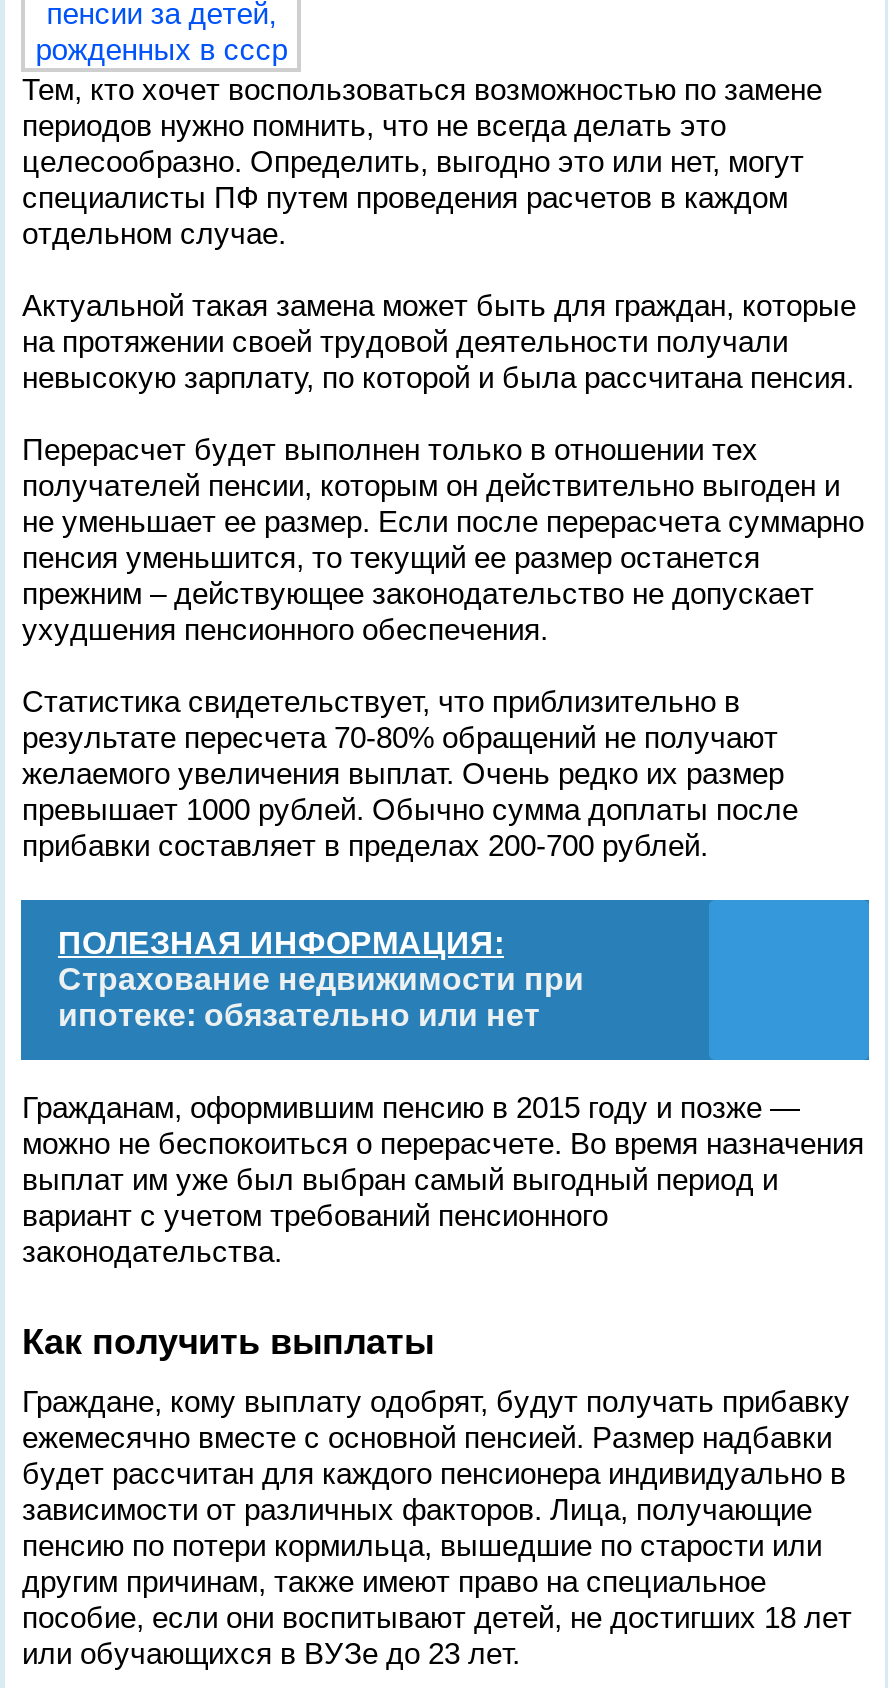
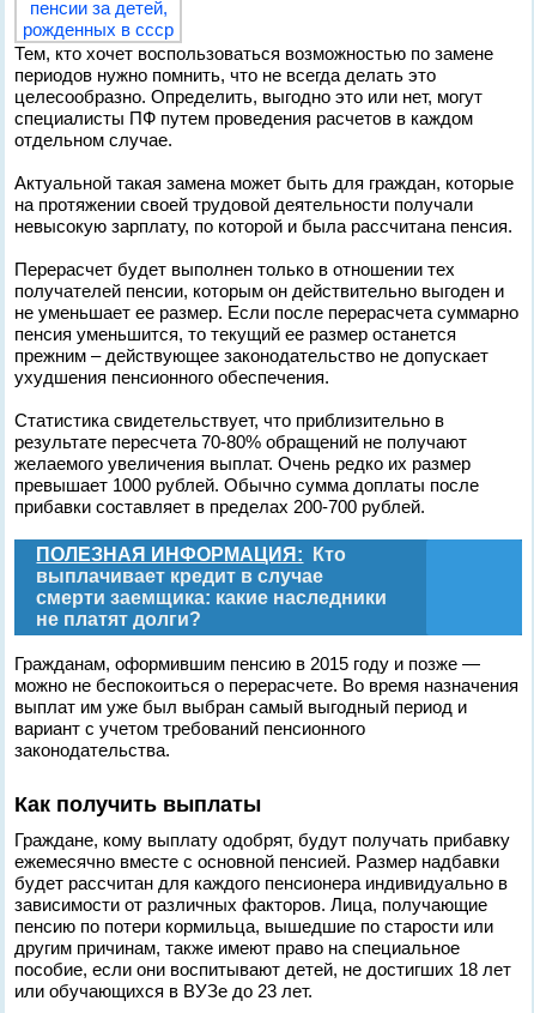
- ПОЛЕЗНАЯ ИНФОРМАЦИЯ:
- Страхование недвижимости при
- ипотеке: обязательно или нет
+ ПОЛЕЗНАЯ ИНФОРМАЦИЯ: Кто
+ выплачивает кредит в случае
+ смерти заемщика: какие наследники
+ не платят долги?
